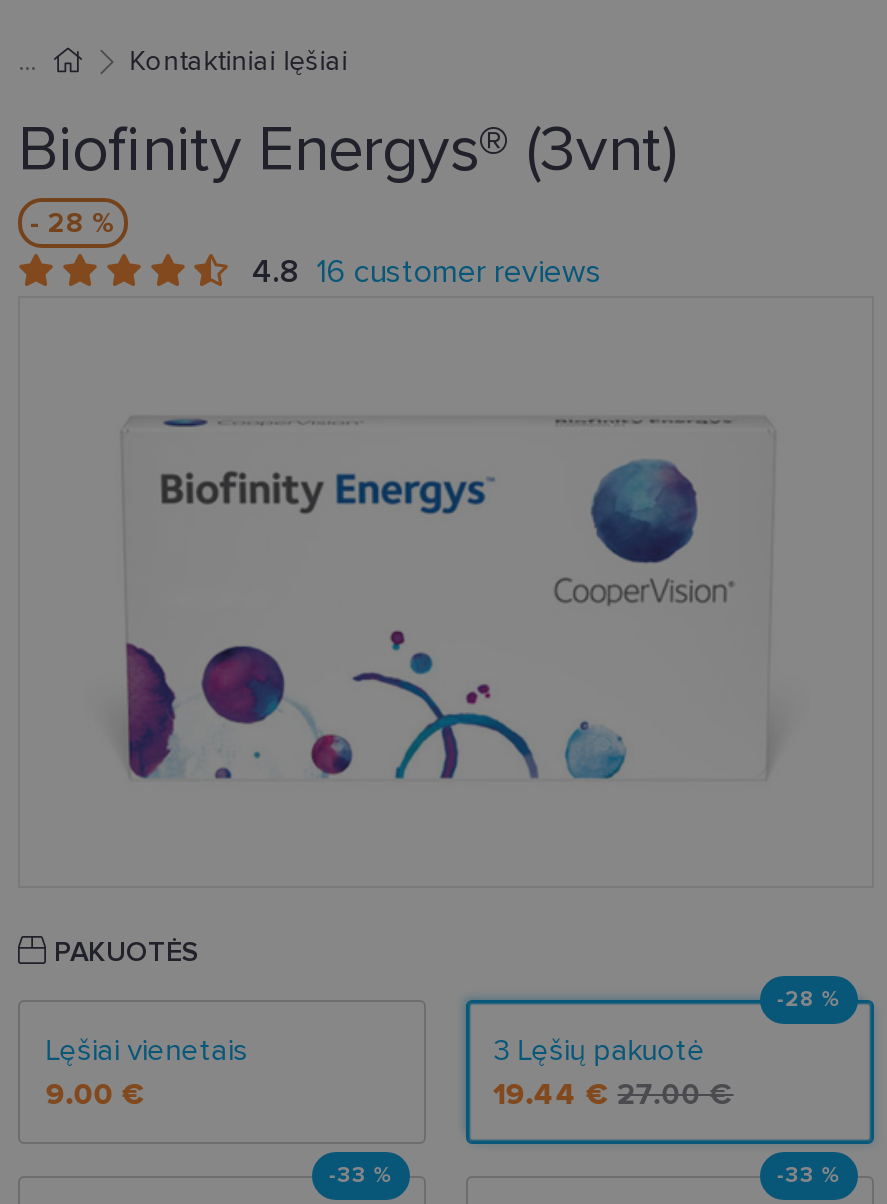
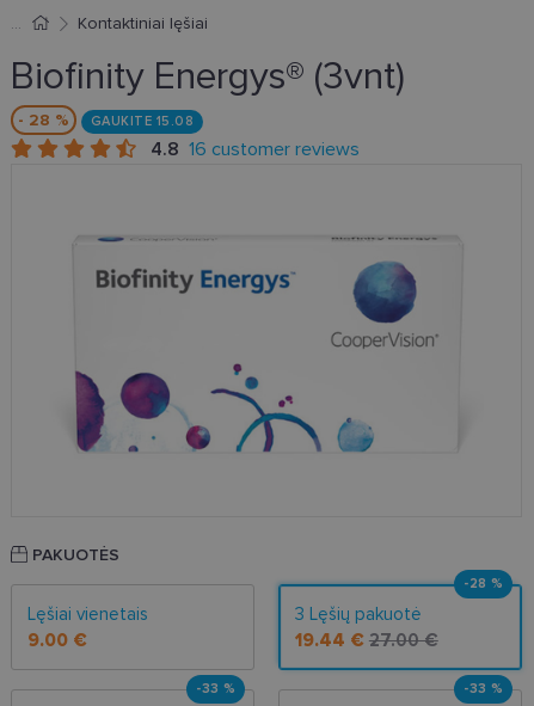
+ GAUKITE 15.08
